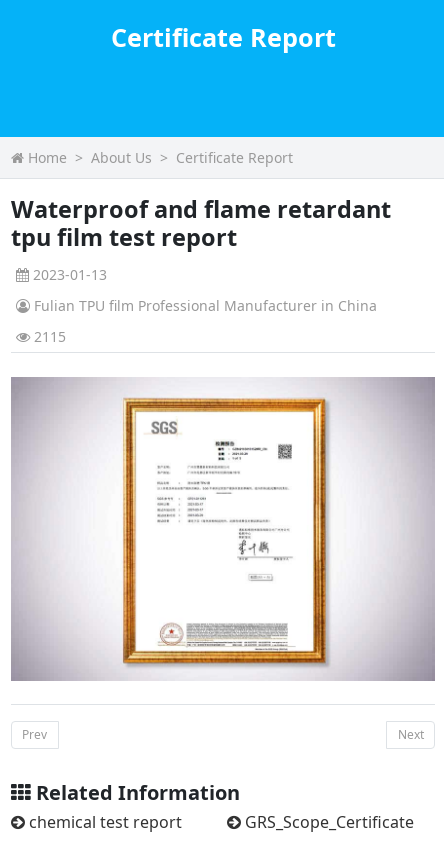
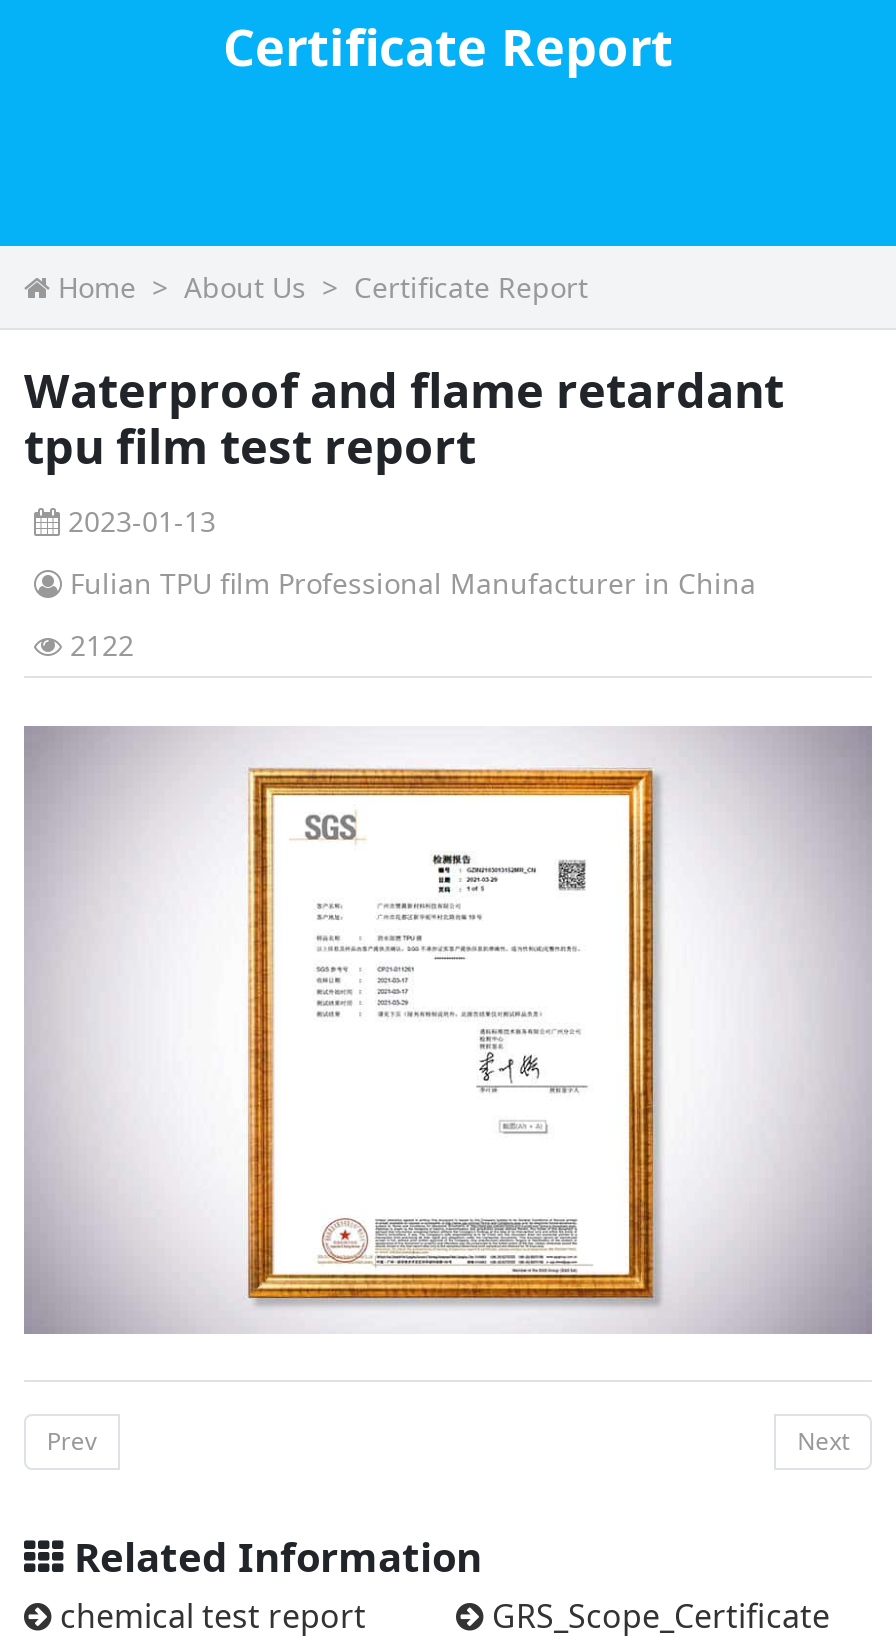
- 2115
+ 2122
